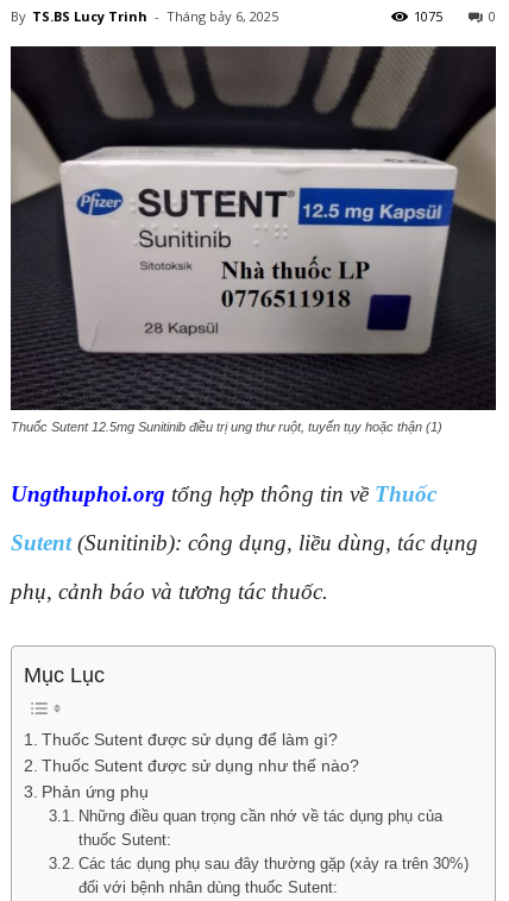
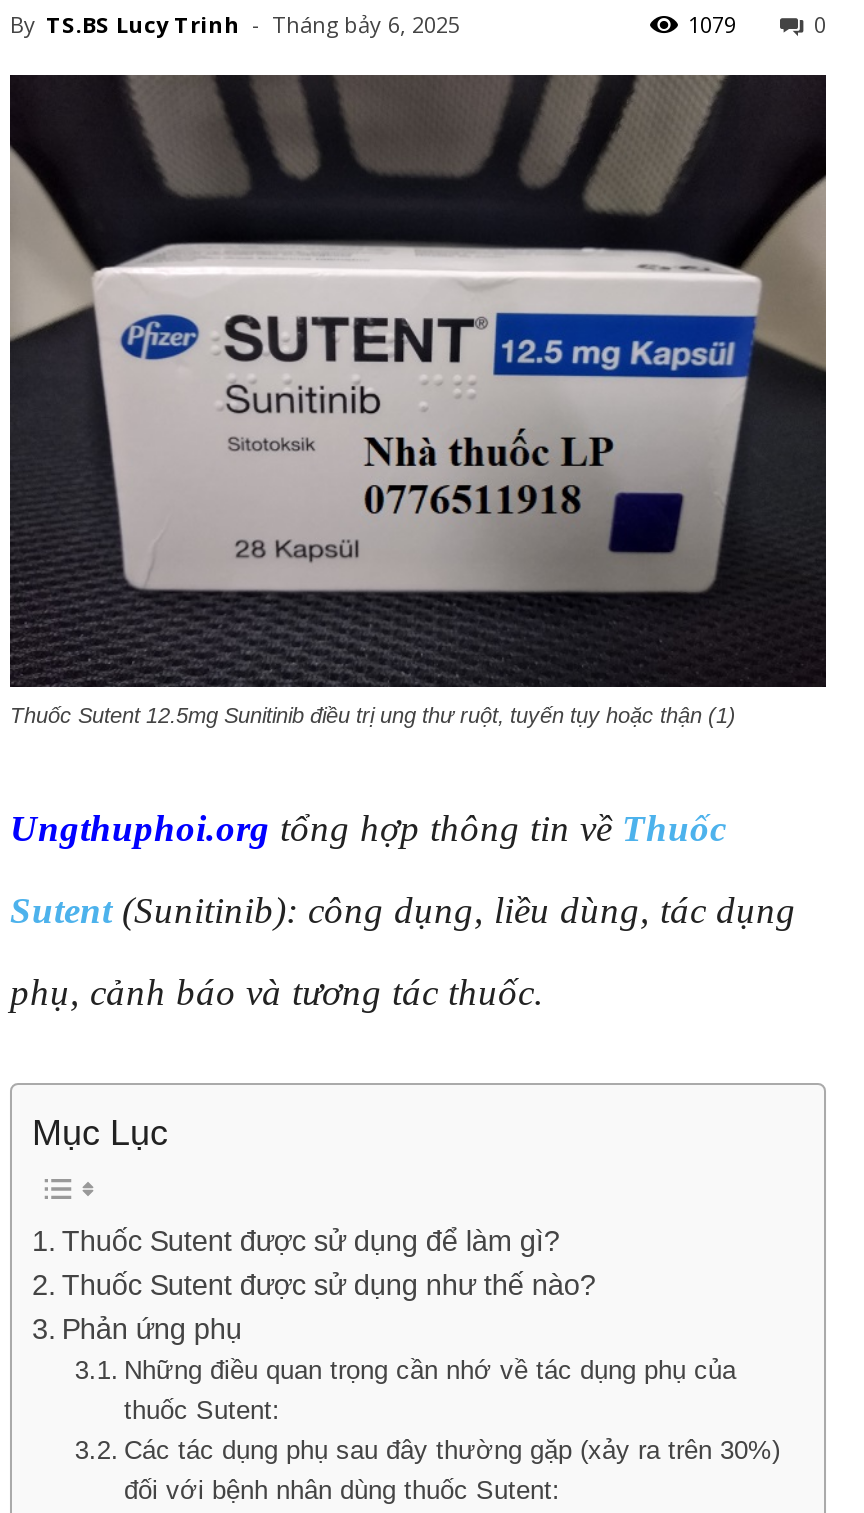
- 1075
+ 1079
